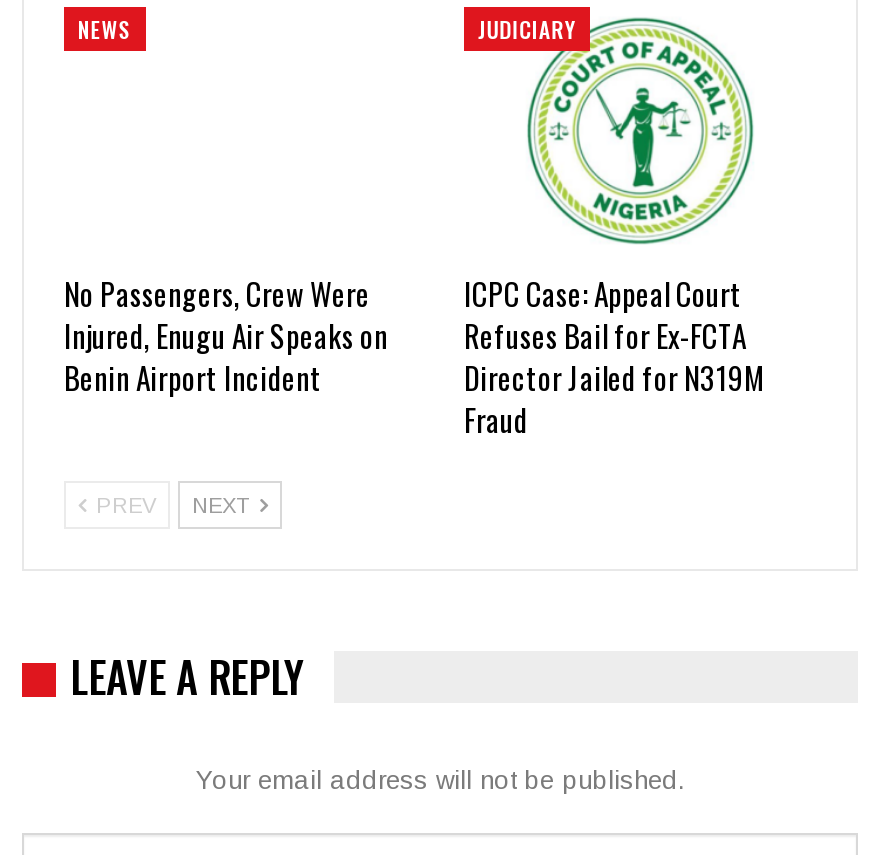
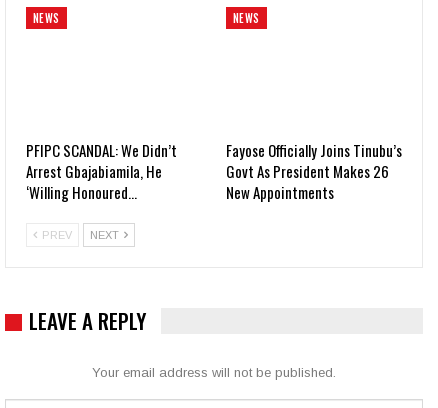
- JUDICIARY
+ NEWS

- [image]

- No Passengers, Crew Were
- Injured, Enugu Air Speaks on
- Benin Airport Incident
+ PFIPC SCANDAL: We Didn’t
+ Arrest Gbajabiamila, He
+ ‘Willing Honoured…

- ICPC Case: Appeal Court
- Refuses Bail for Ex-FCTA
- Director Jailed for N319M
- Fraud
+ Fayose Officially Joins Tinubu’s
+ Govt As President Makes 26
+ New Appointments
